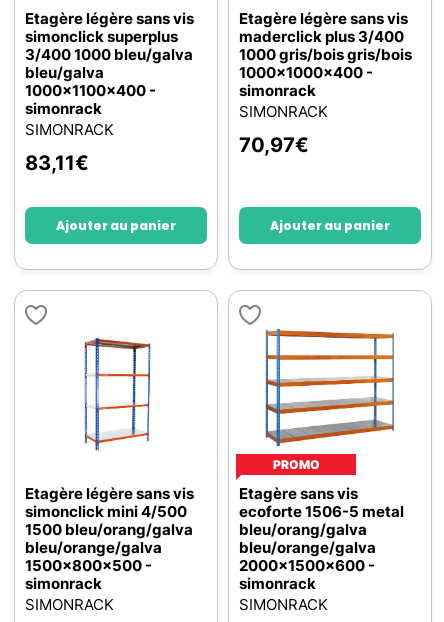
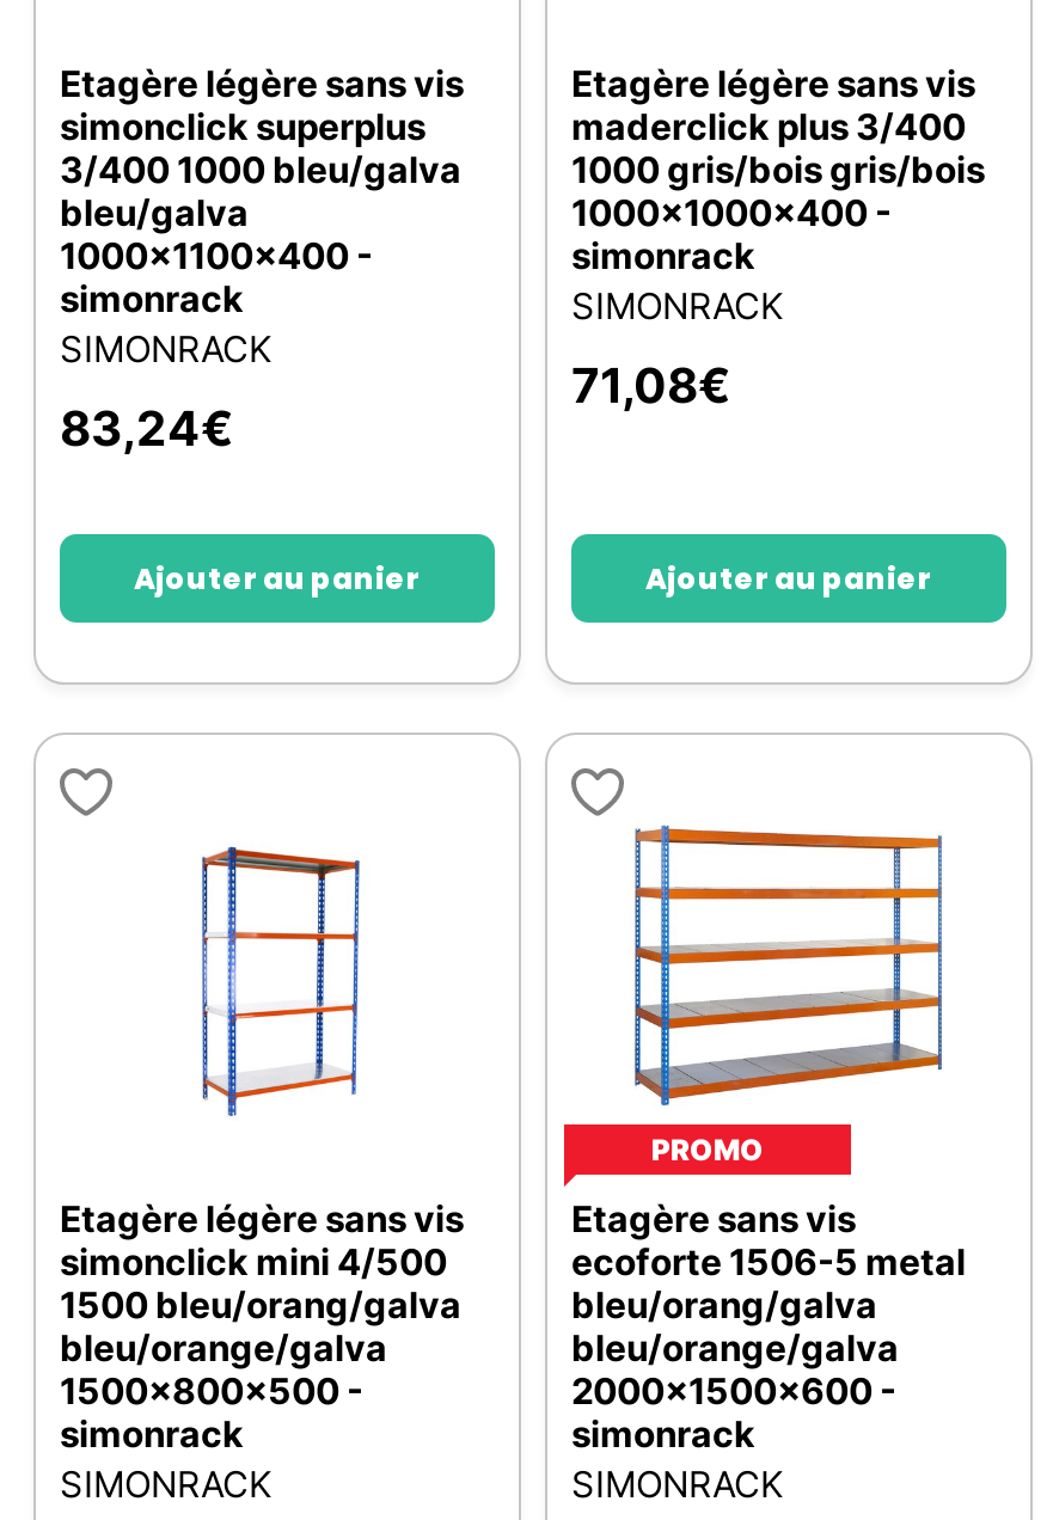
- 70,97€
+ 71,08€

- 83,11€
+ 83,24€
